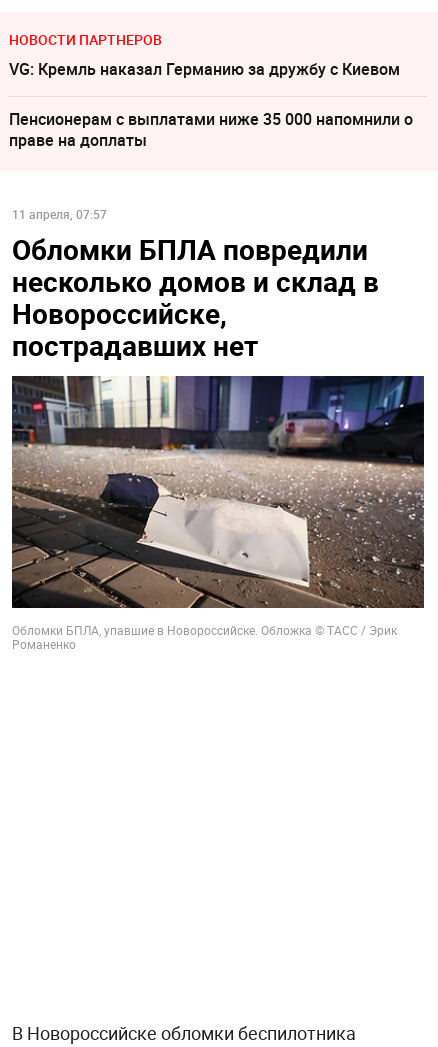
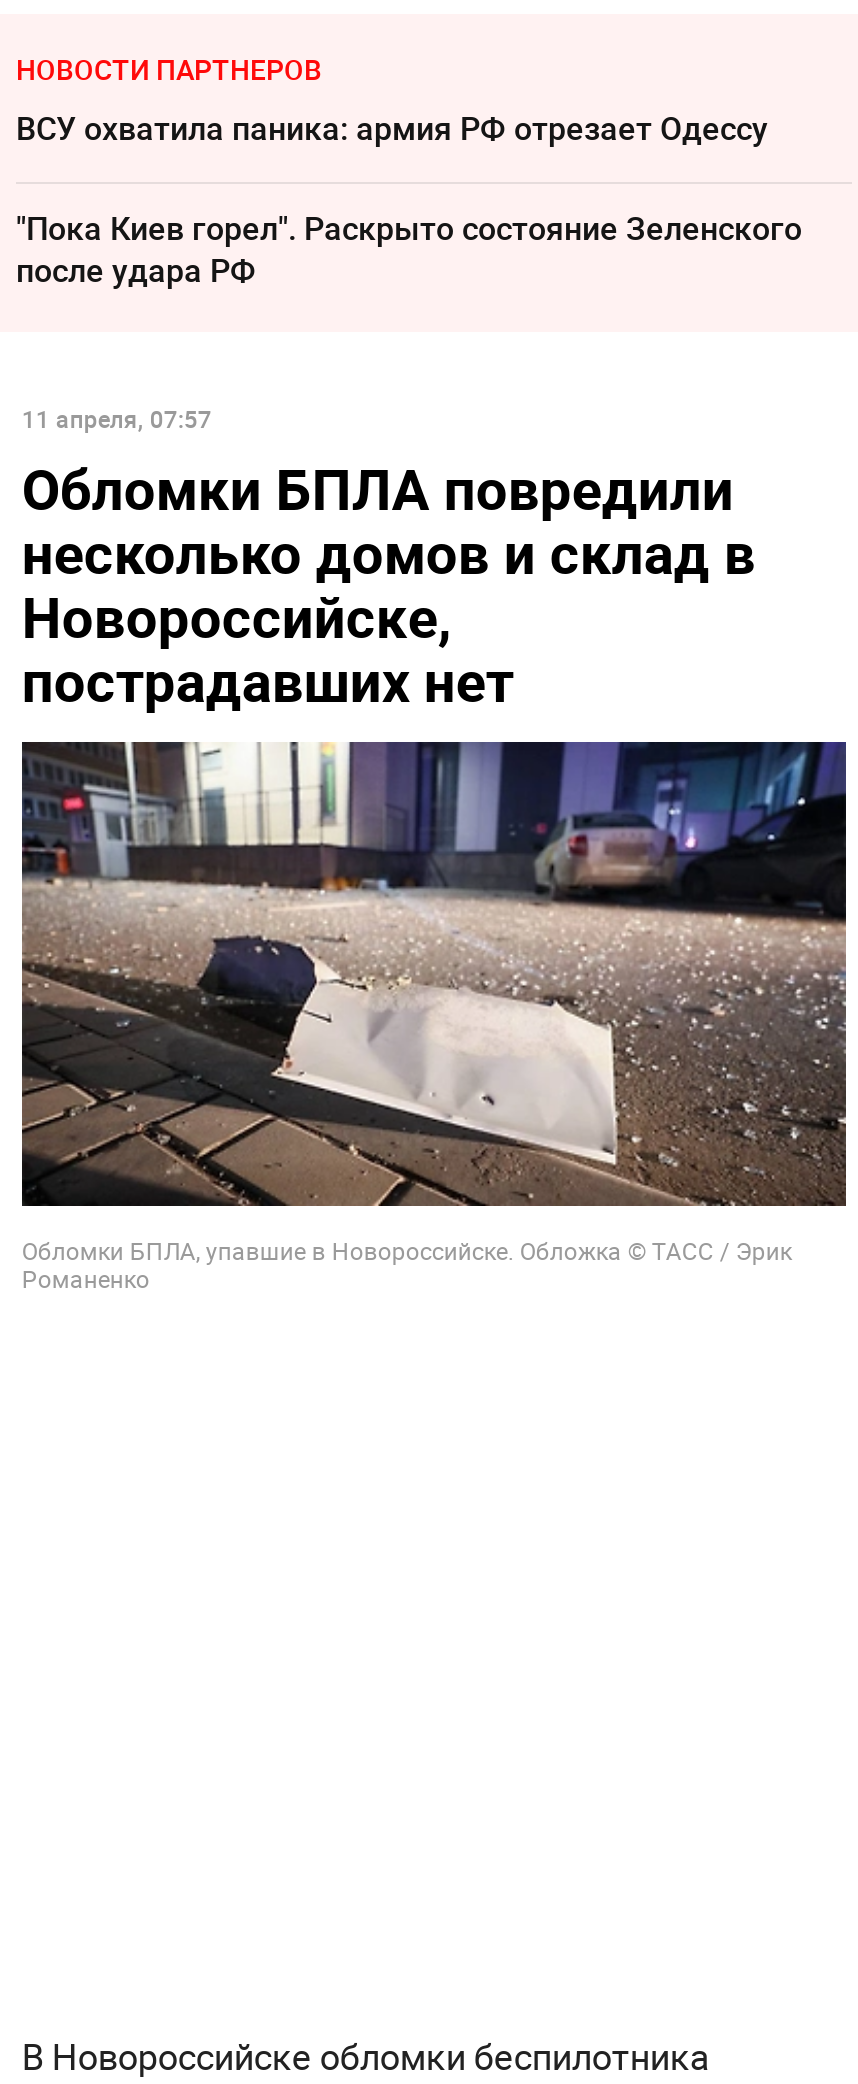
- VG: Кремль наказал Германию за дружбу с Киевом
+ ВСУ охватила паника: армия РФ отрезает Одессу

- Пенсионерам с выплатами ниже 35 000 напомнили о
- праве на доплаты
+ "Пока Киев горел". Раскрыто состояние Зеленского
+ после удара РФ
